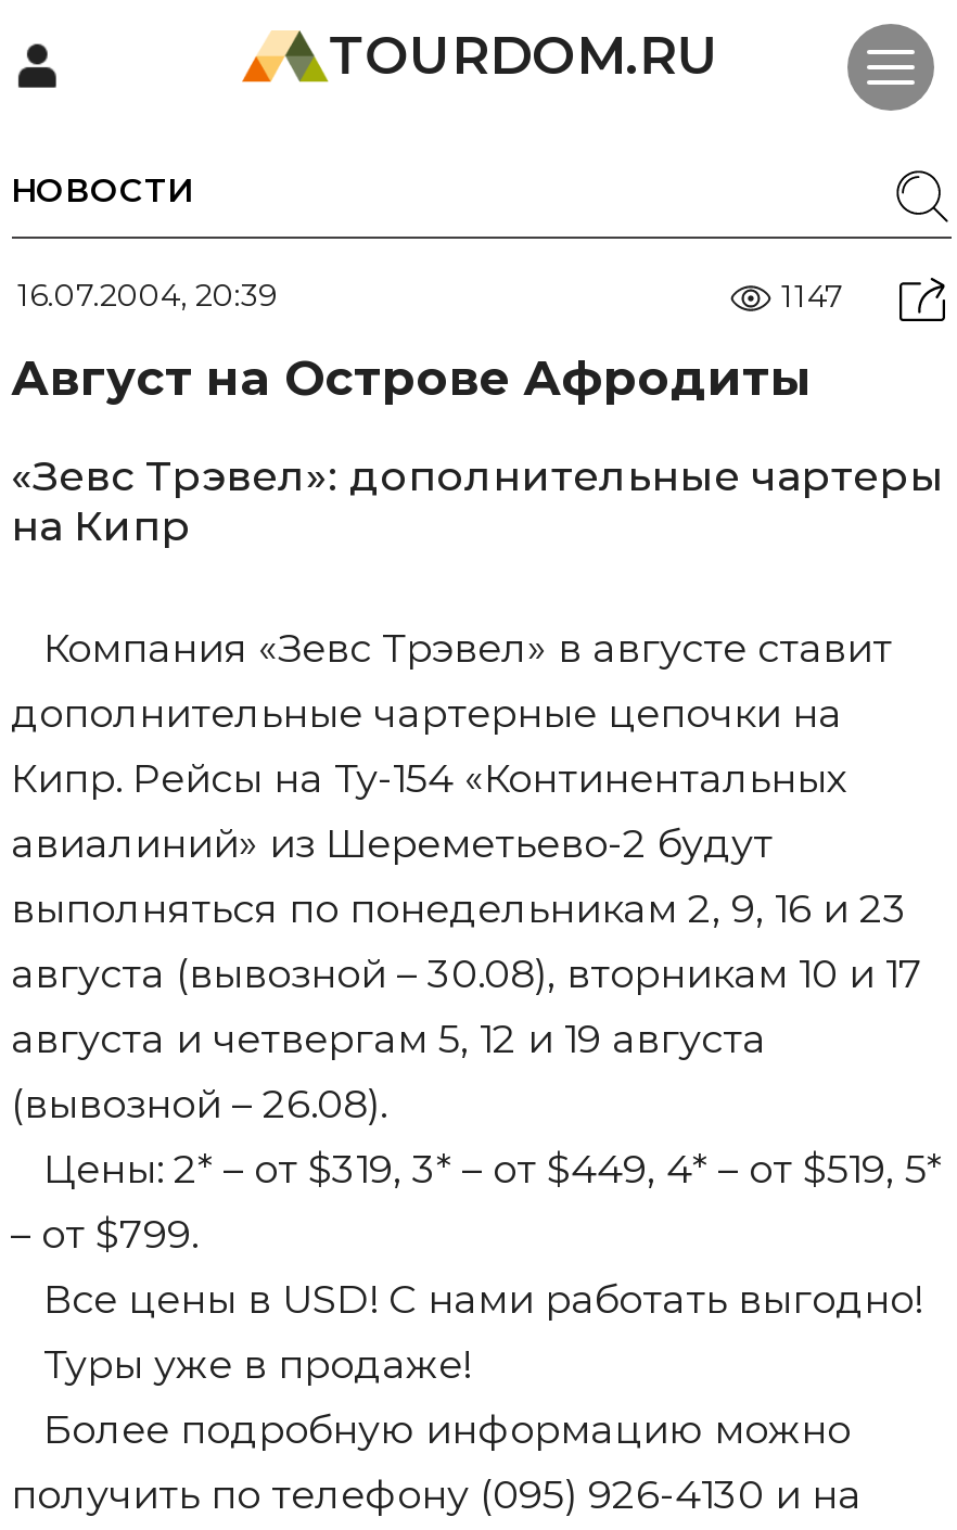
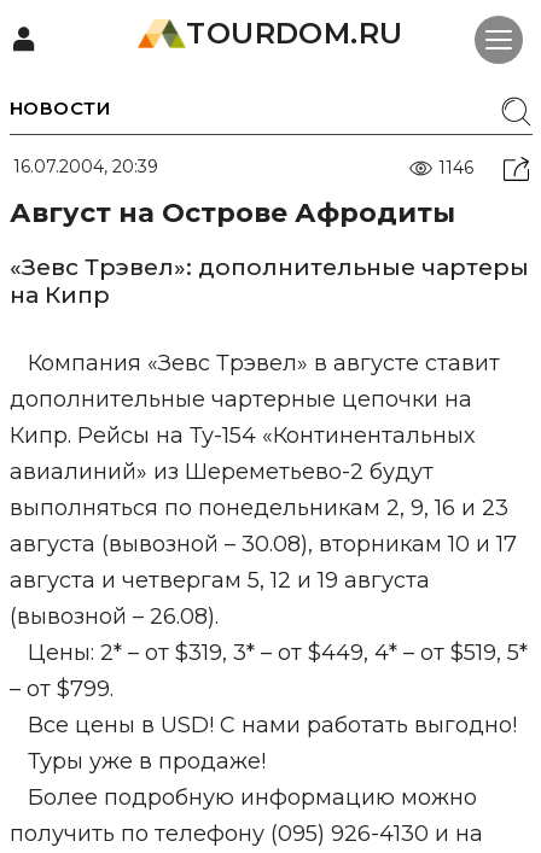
- 1147
+ 1146
